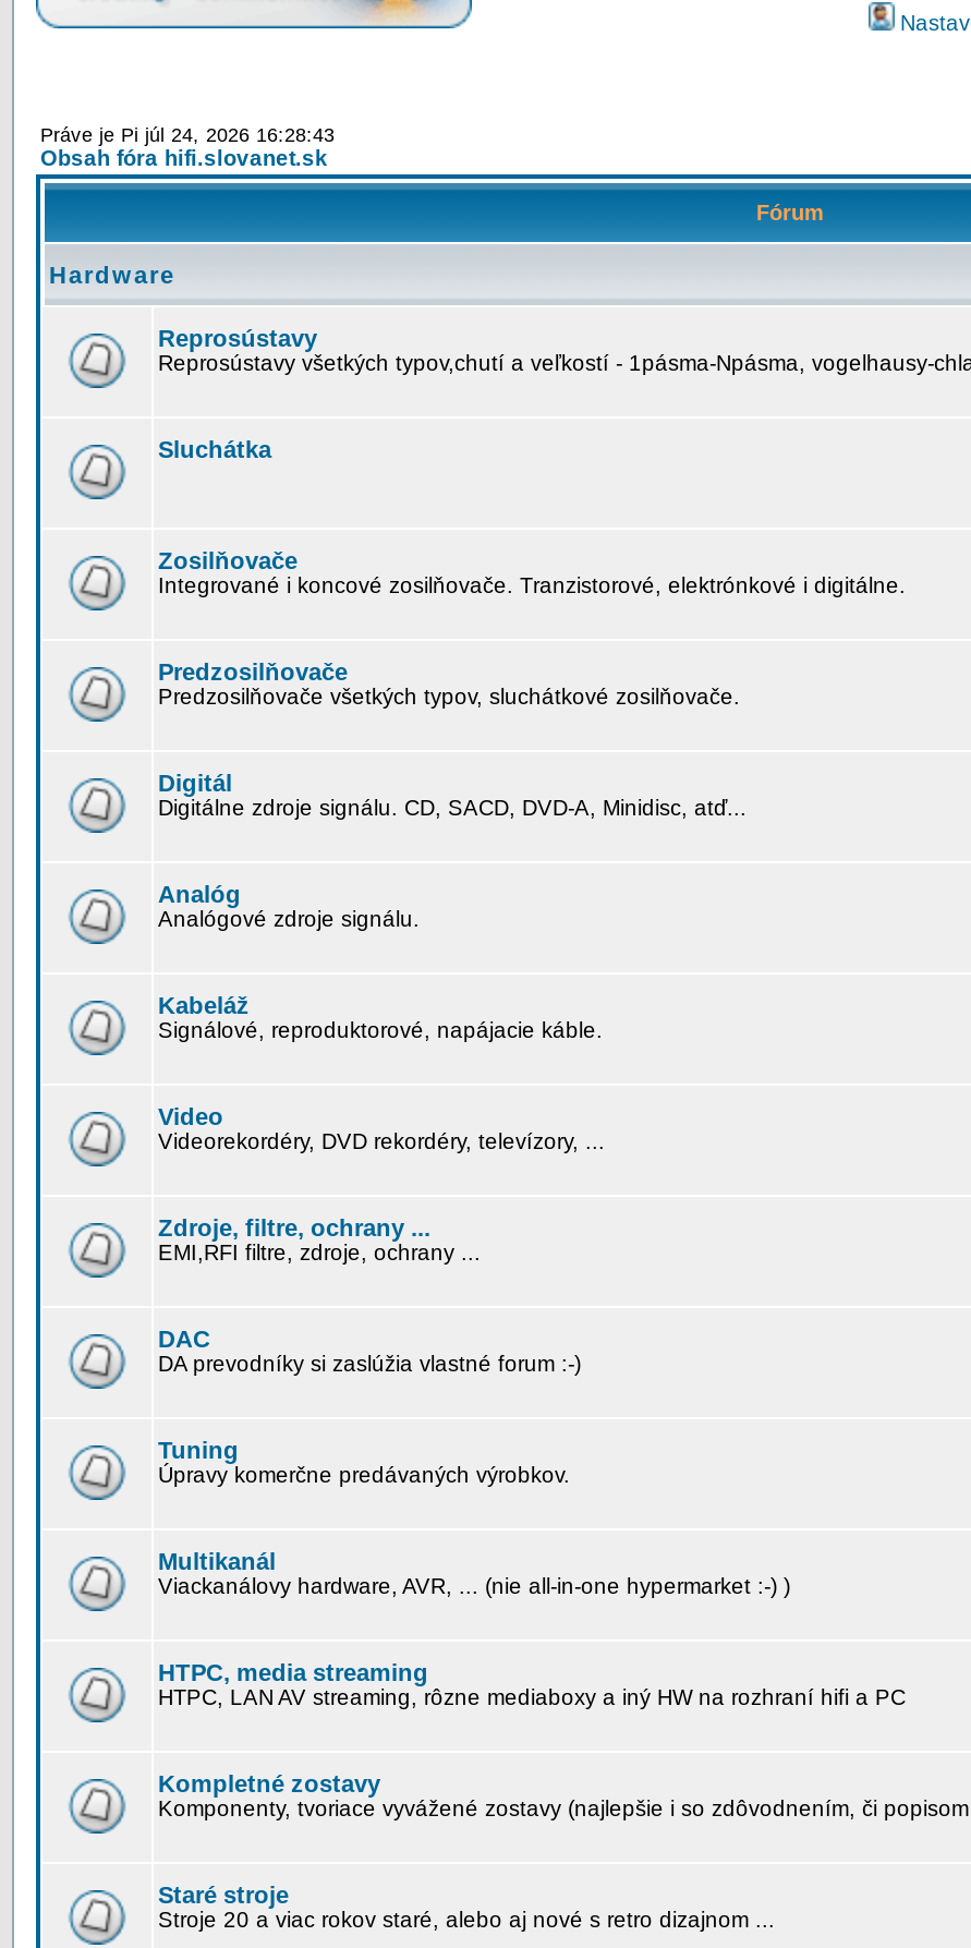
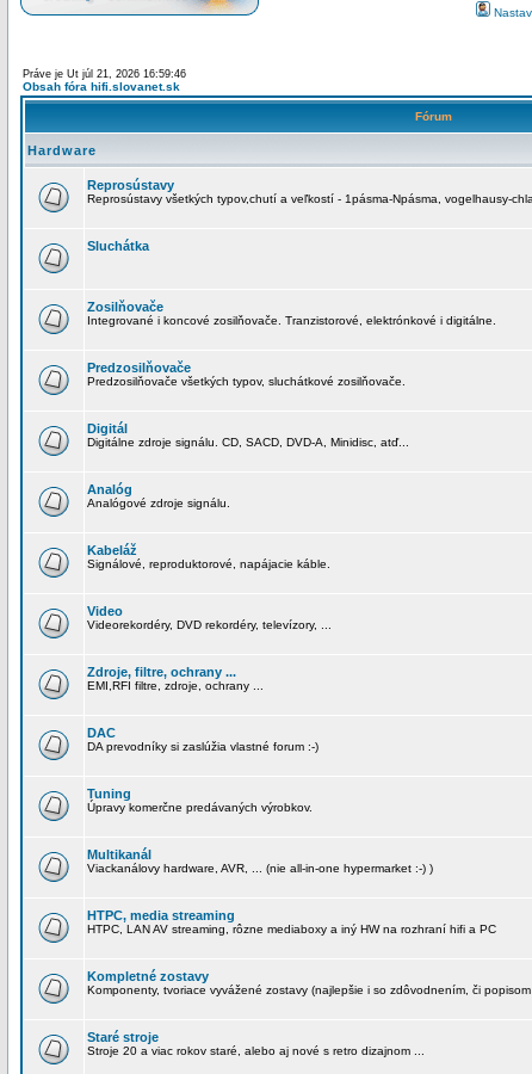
- Práve je Pi júl 24, 2026 16:28:43
+ Práve je Ut júl 21, 2026 16:59:46
